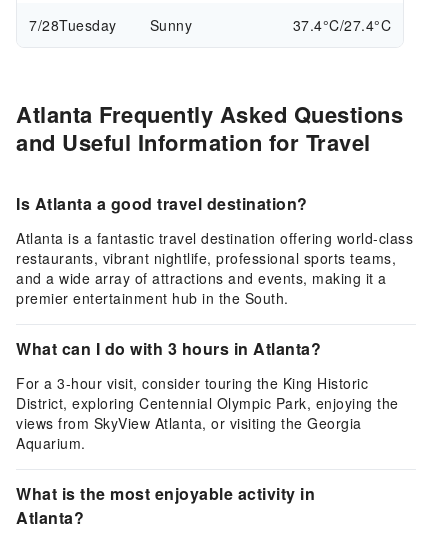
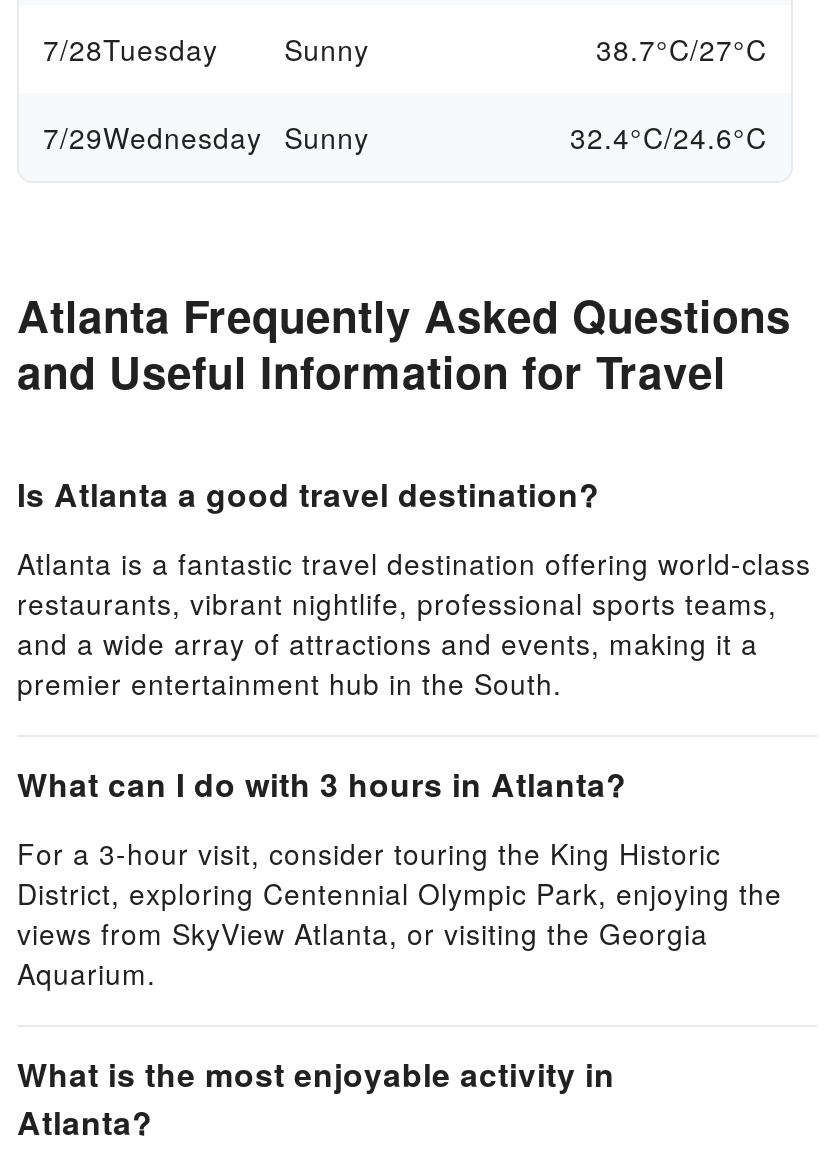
- 37.4°C/27.4°C
+ 38.7°C/27°C
+ 7/29Wednesday Sunny
+ 32.4°C/24.6°C
